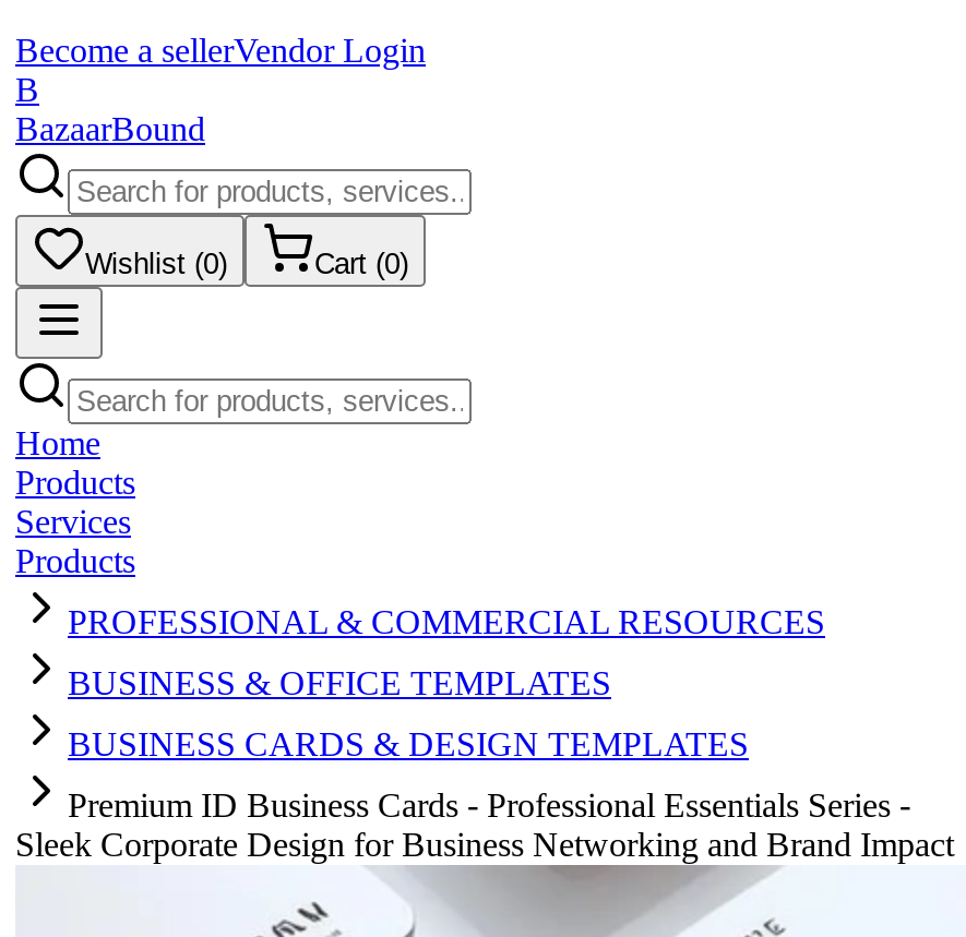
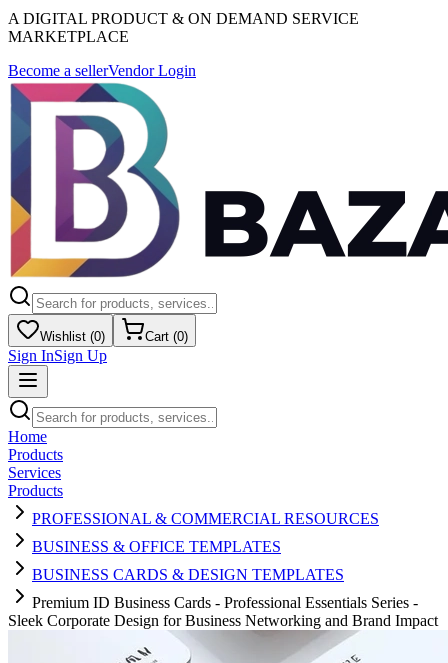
+ A DIGITAL PRODUCT & ON DEMAND SERVICE
+ MARKETPLACE

- B
- BazaarBound

+ [image]

+ [image]

+ Sign InSign Up
